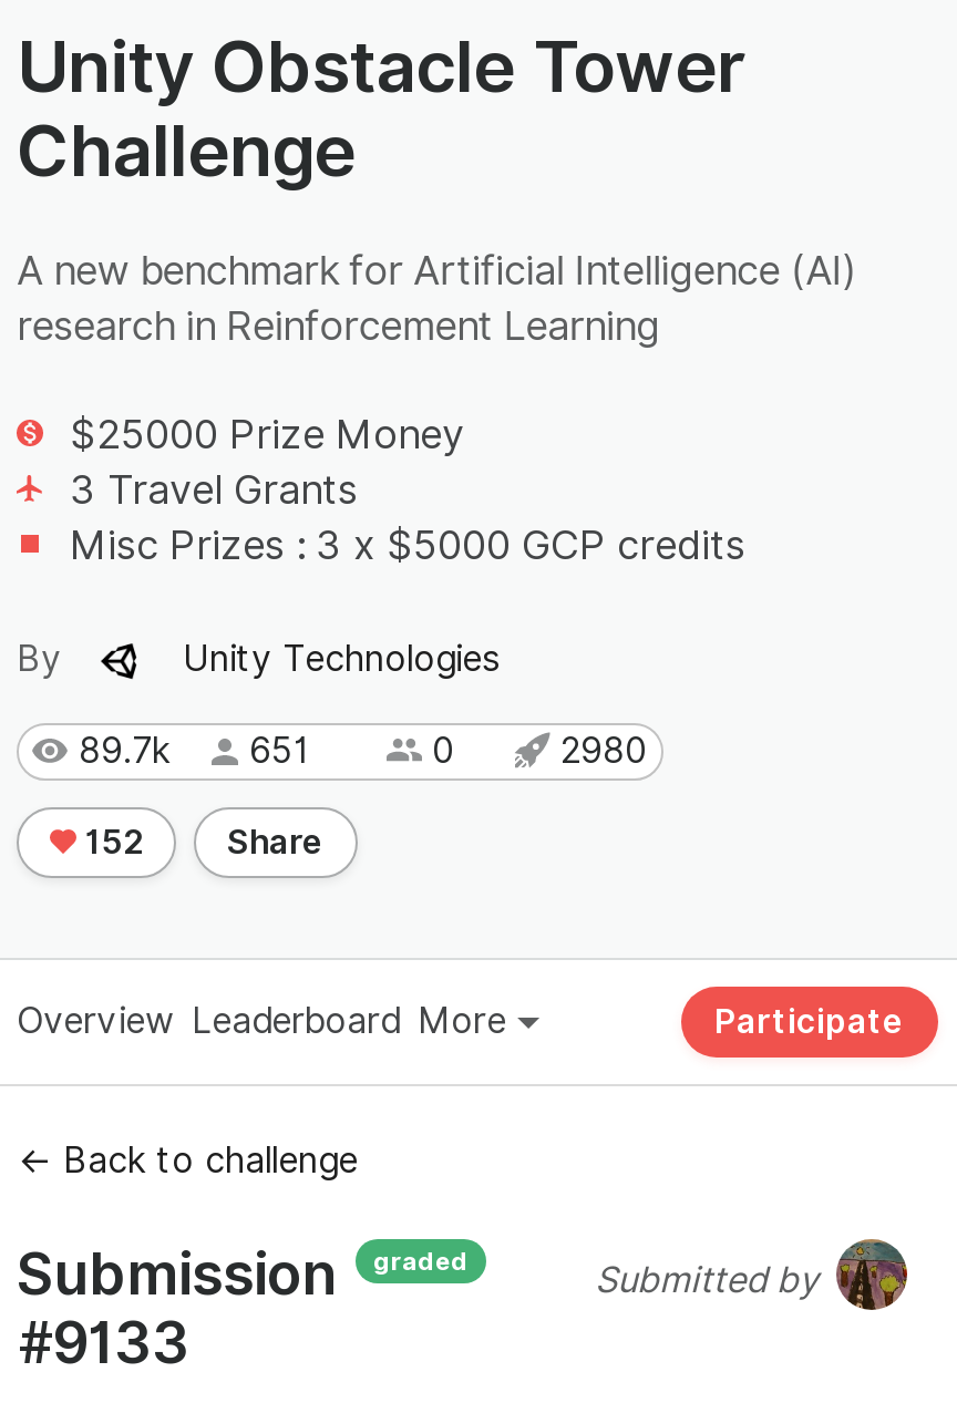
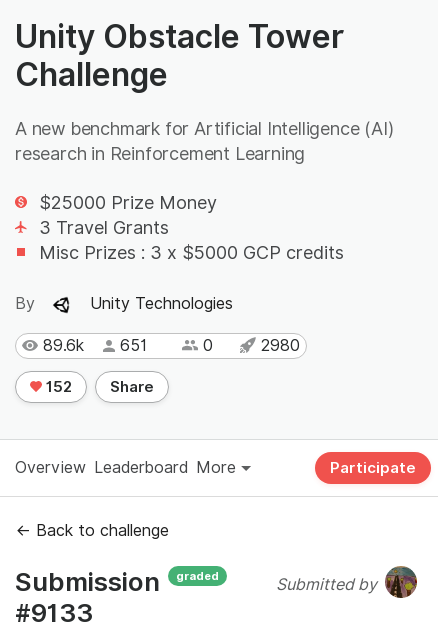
- 89.7k 651
+ 89.6k 651
